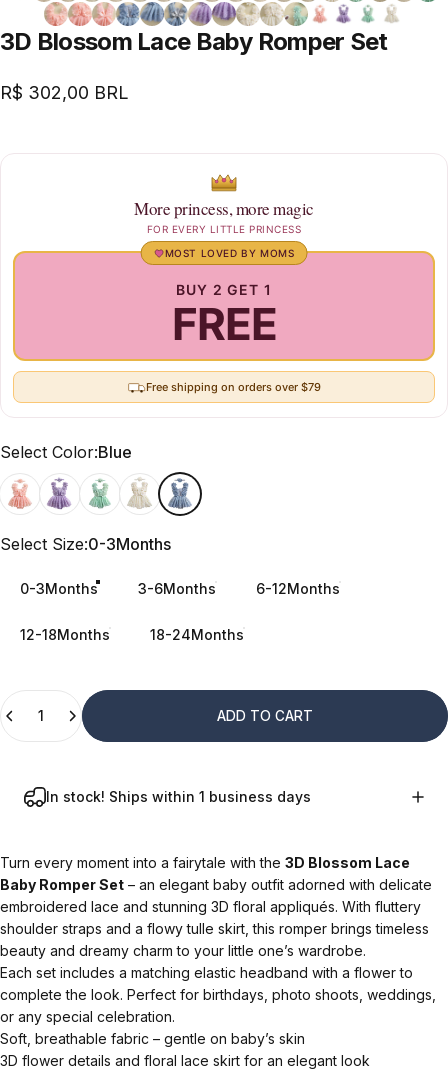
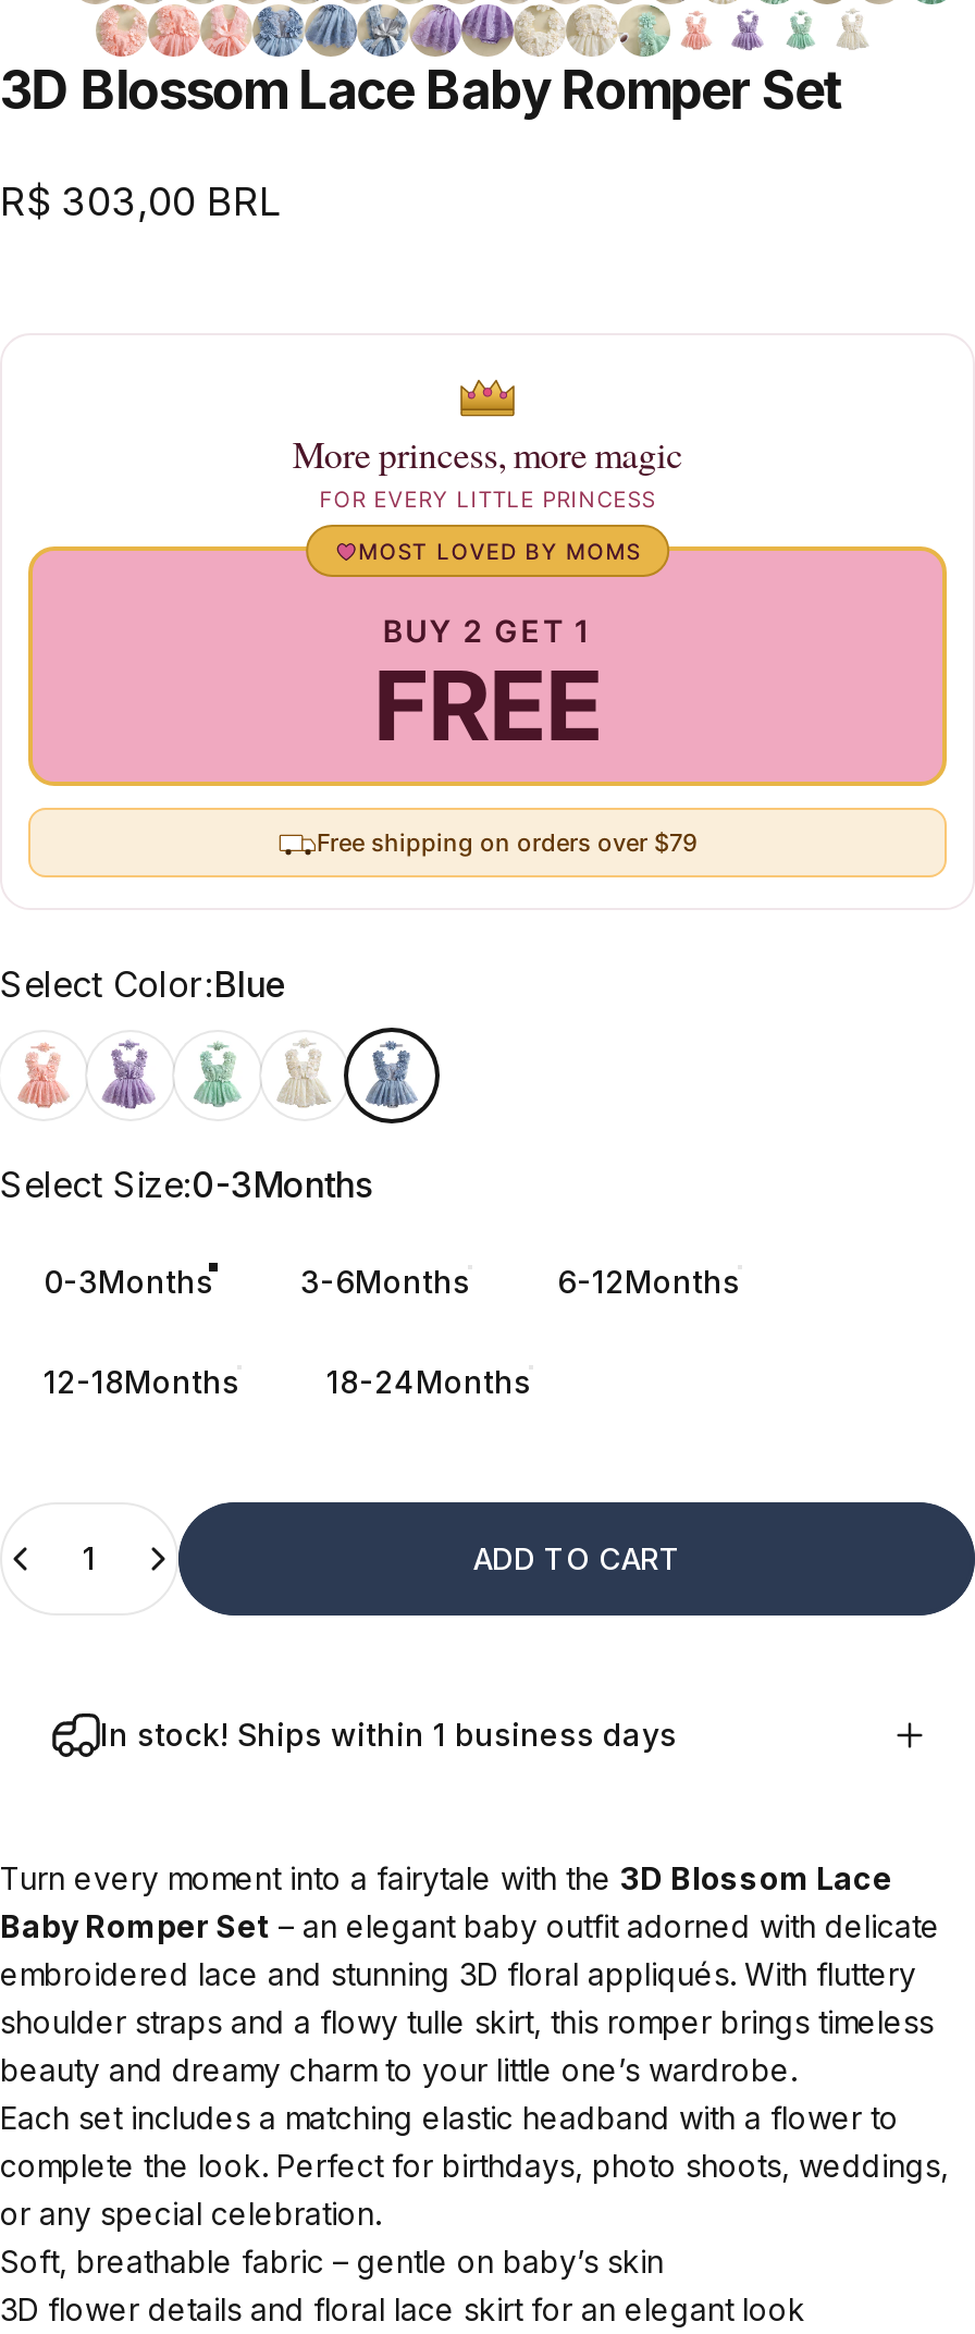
- R$ 302,00 BRL
+ R$ 303,00 BRL
